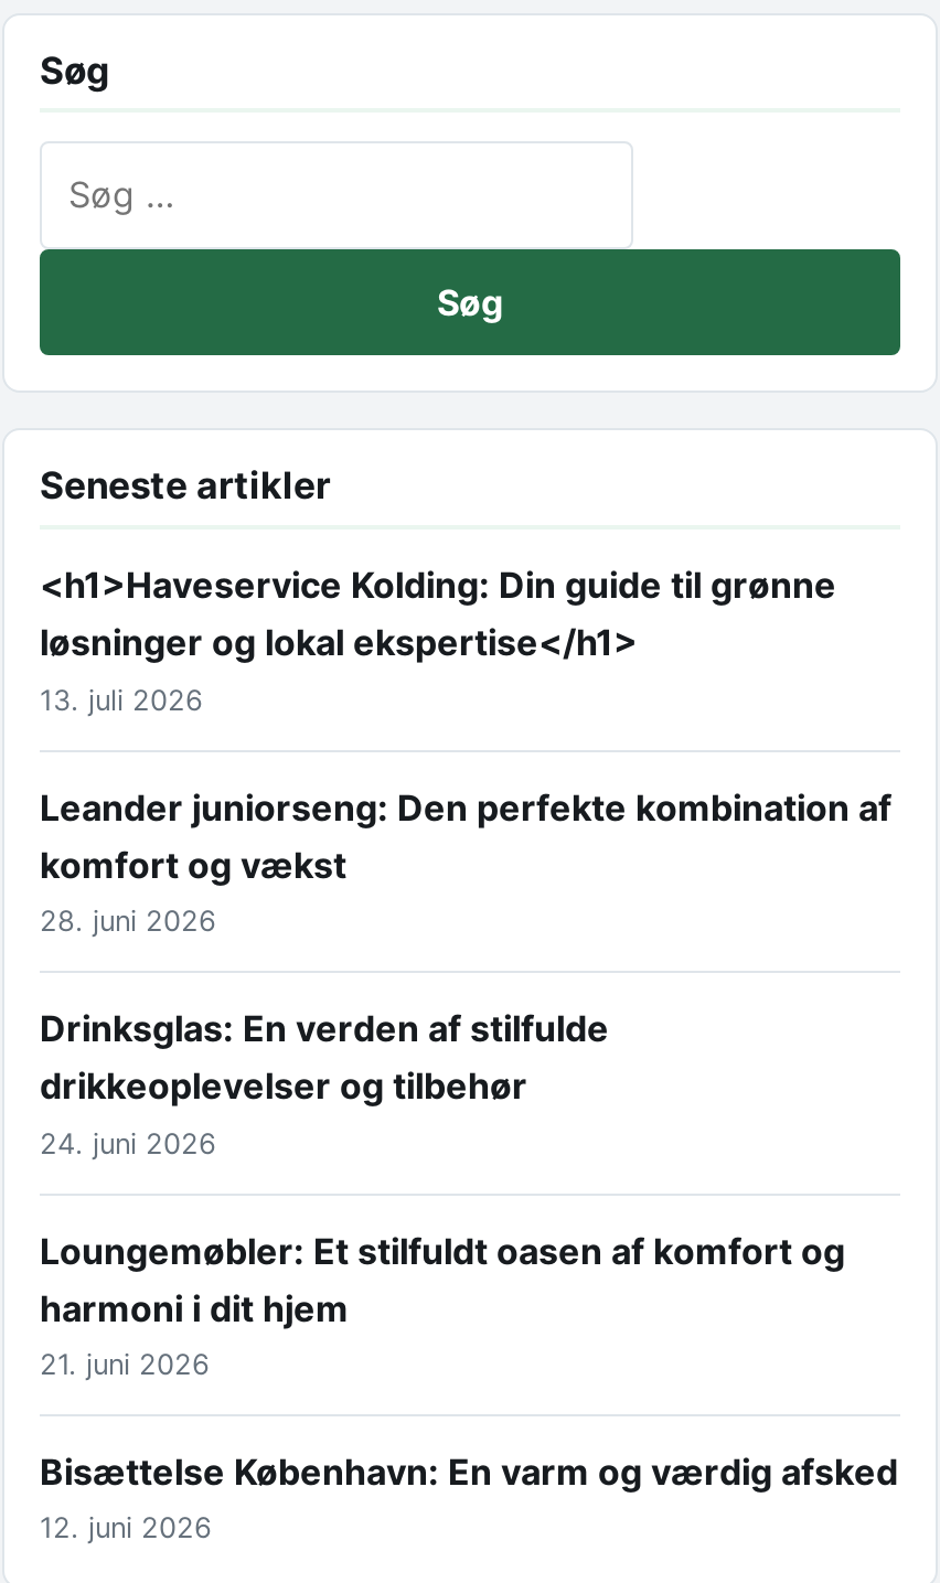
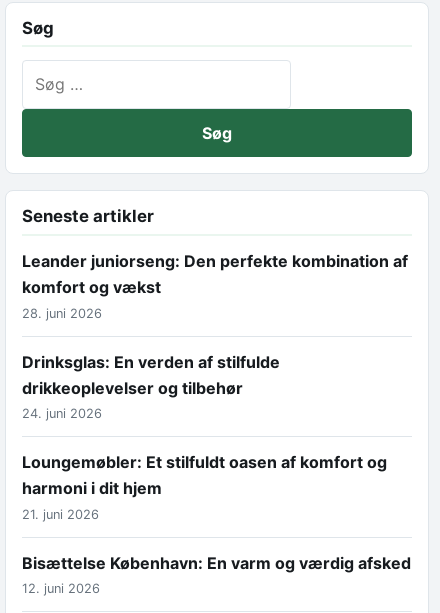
- <h1>Haveservice Kolding: Din guide til grønne
- løsninger og lokal ekspertise</h1>
- 13. juli 2026
